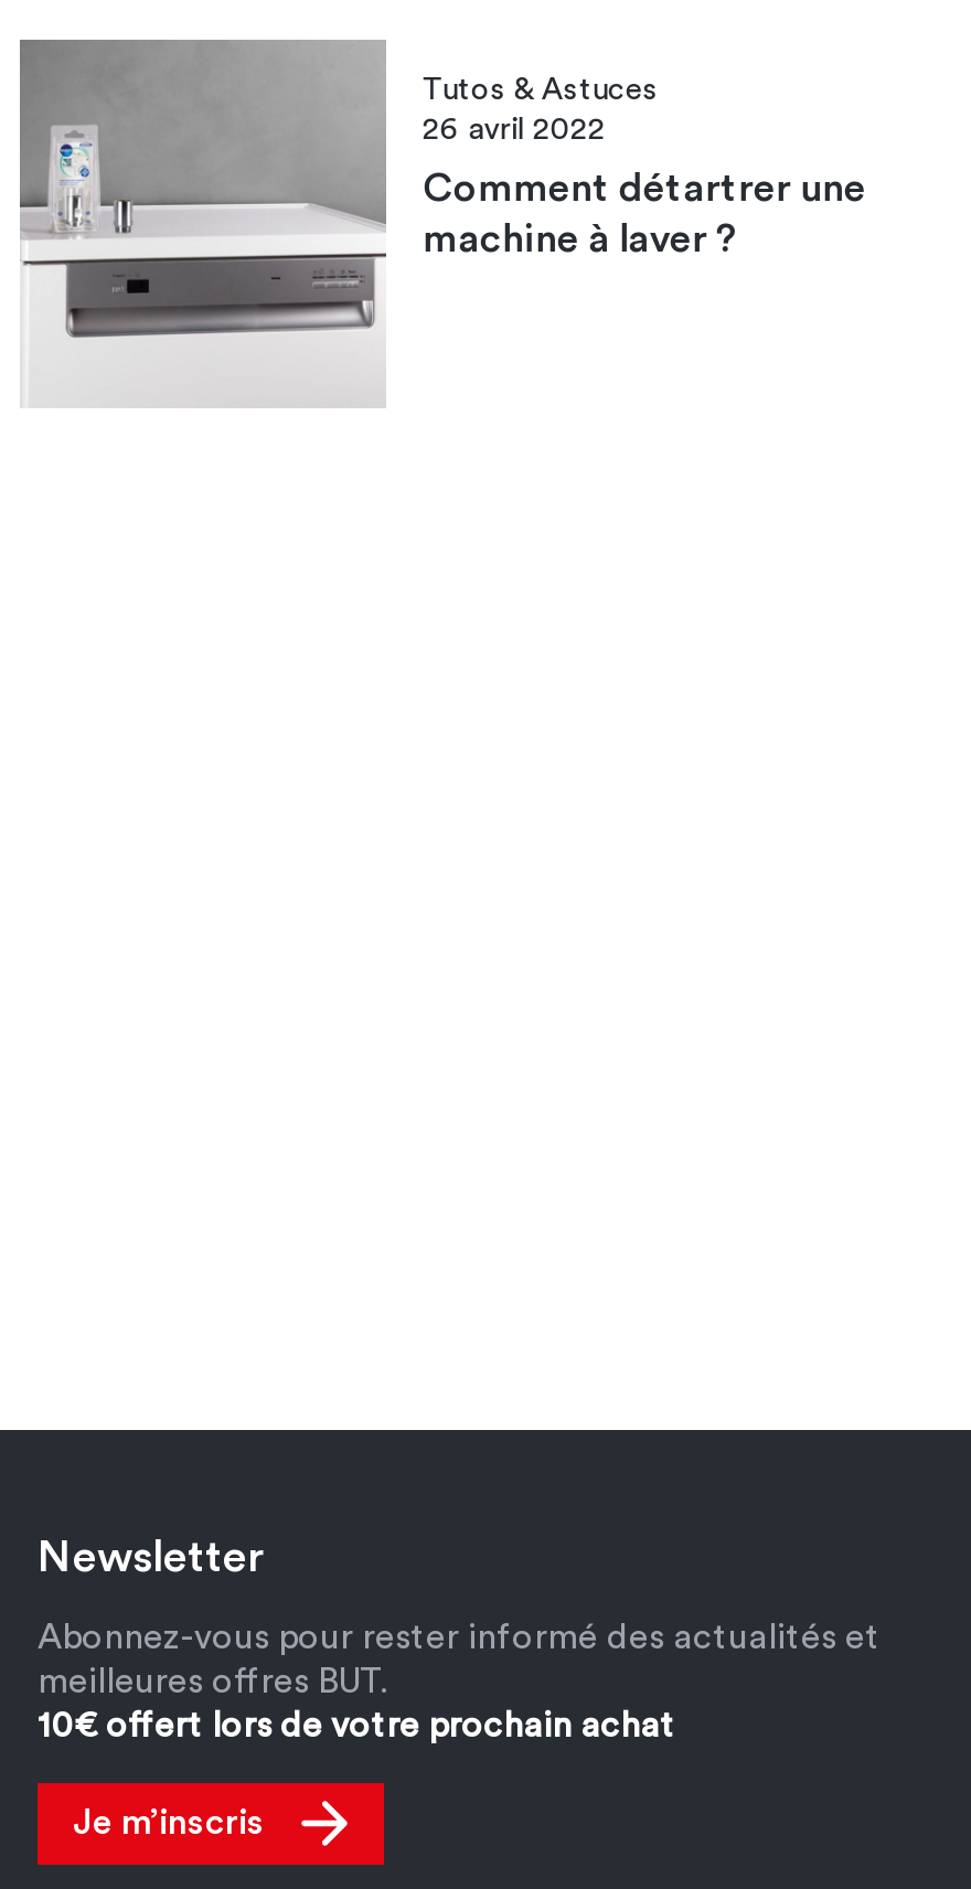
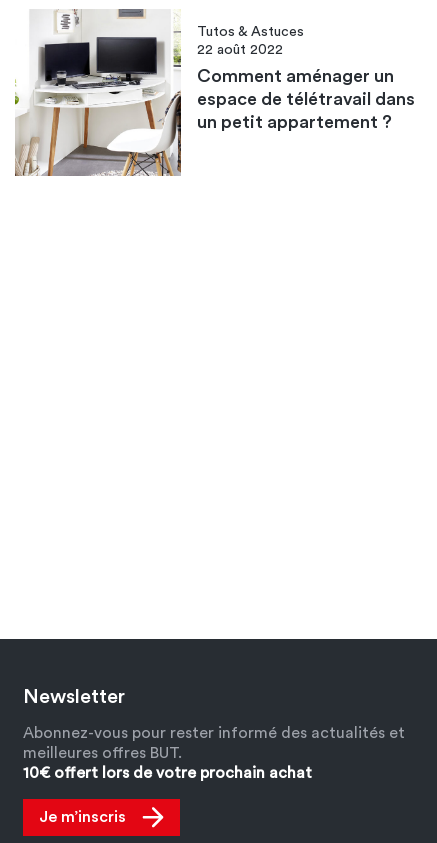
- [image]
- 26 avril 2022
+ [image]
+ 22 août 2022

- Comment détartrer une
- machine à laver ?
+ Comment aménager un
+ espace de télétravail dans
+ un petit appartement ?
